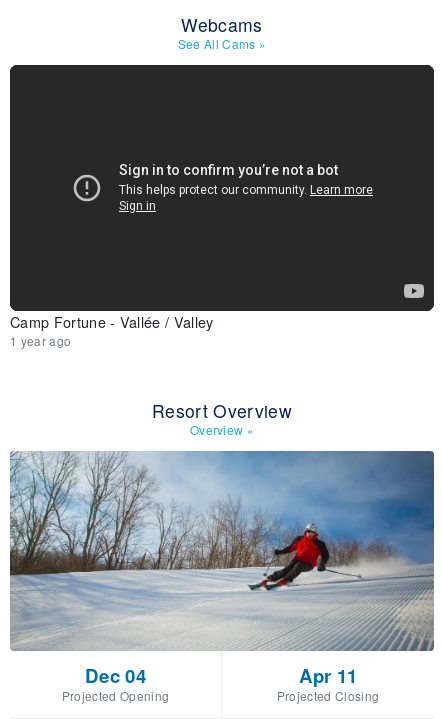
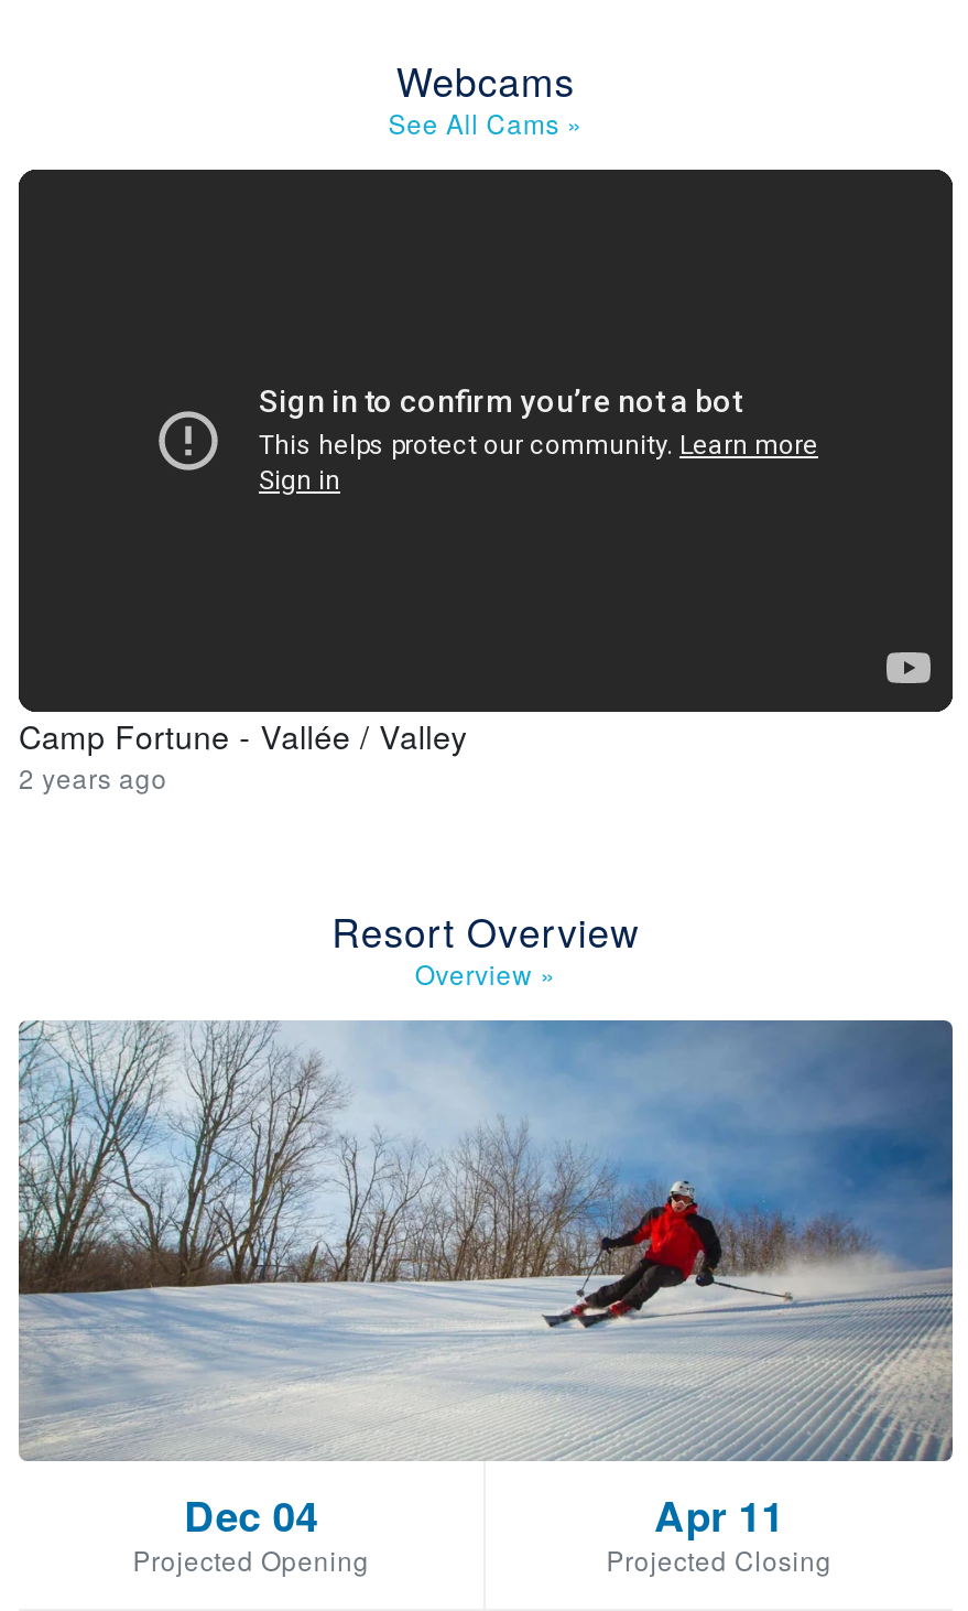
- 1 year ago
+ 2 years ago
